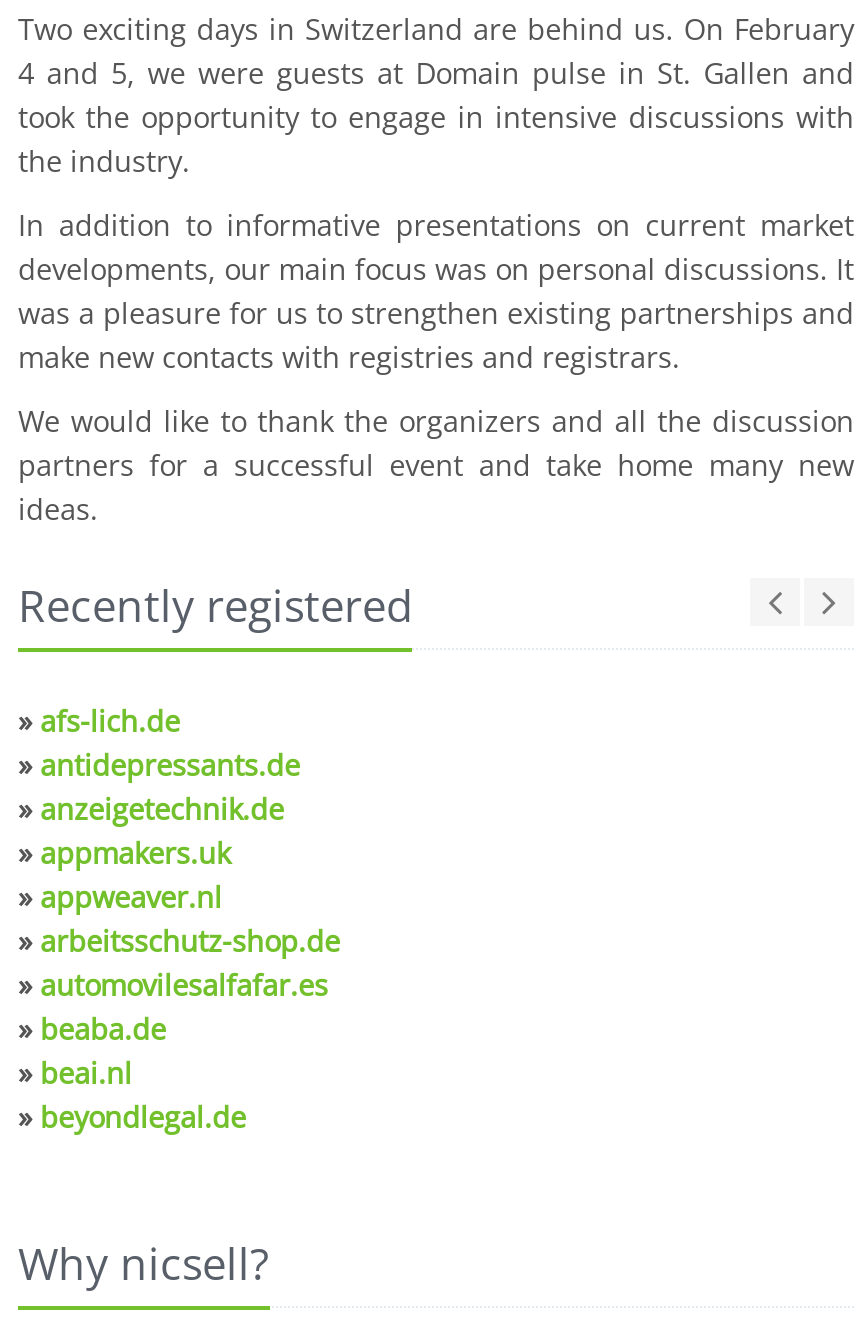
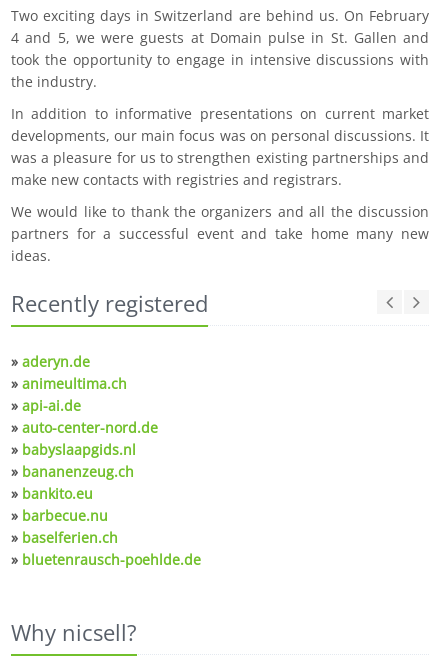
- » afs-lich.de
- » antidepressants.de
- » anzeigetechnik.de
- » appmakers.uk
- » appweaver.nl
- » arbeitsschutz-shop.de
- » automovilesalfafar.es
- » beaba.de
- » beai.nl
- » beyondlegal.de
+ » aderyn.de
+ » animeultima.ch
+ » api-ai.de
+ » auto-center-nord.de
+ » babyslaapgids.nl
+ » bananenzeug.ch
+ » bankito.eu
+ » barbecue.nu
+ » baselferien.ch
+ » bluetenrausch-poehlde.de
